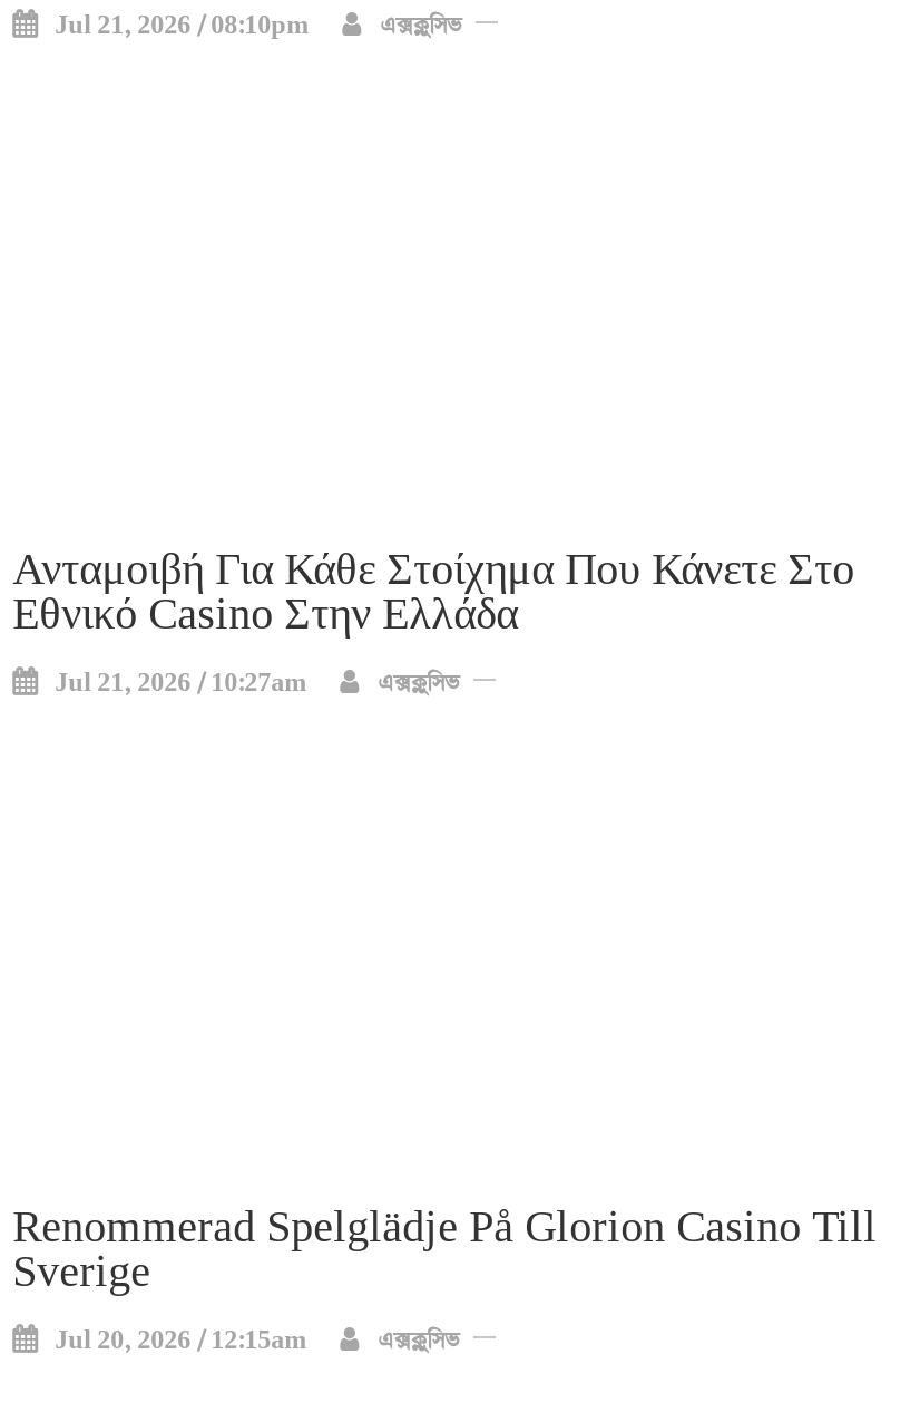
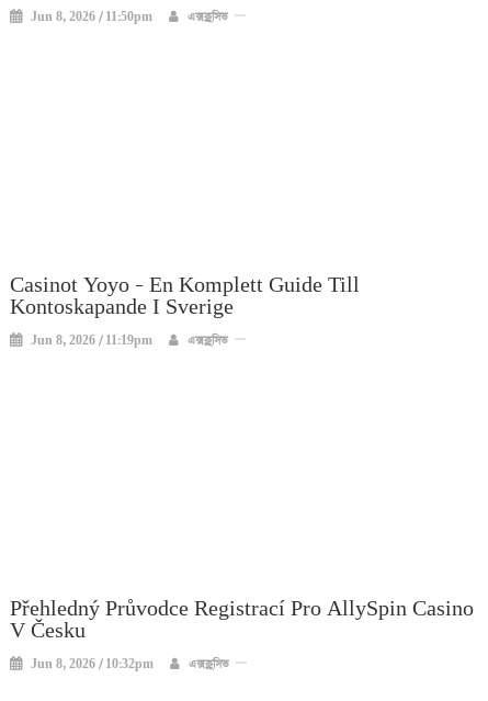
- Jul 21, 2026 / 08:10pm
+ Jun 8, 2026 / 11:50pm

- Ανταμοιβή Για Κάθε Στοίχημα Που Κάνετε Στο
- Εθνικό Casino Στην Ελλάδα
+ Casinot Yoyo – En Komplett Guide Till
+ Kontoskapande I Sverige

- Jul 21, 2026 / 10:27am
+ Jun 8, 2026 / 11:19pm

- Renommerad Spelglädje På Glorion Casino Till
- Sverige
+ Přehledný Průvodce Registrací Pro AllySpin Casino
+ V Česku

- Jul 20, 2026 / 12:15am
+ Jun 8, 2026 / 10:32pm
